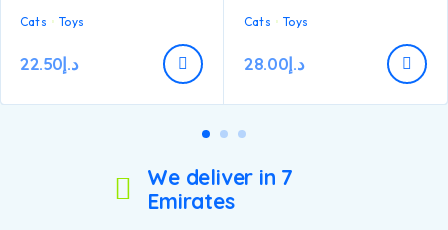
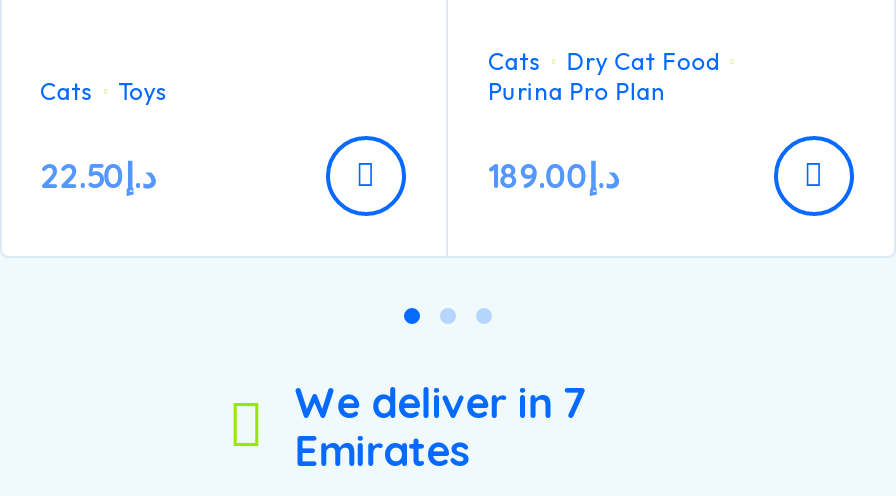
- Toys
+ Dry Cat Food
+ Purina Pro Plan

- د.إ28.00
+ د.إ189.00
